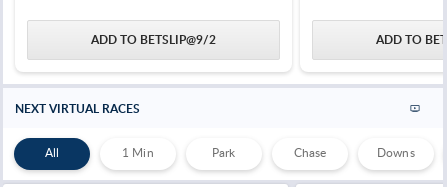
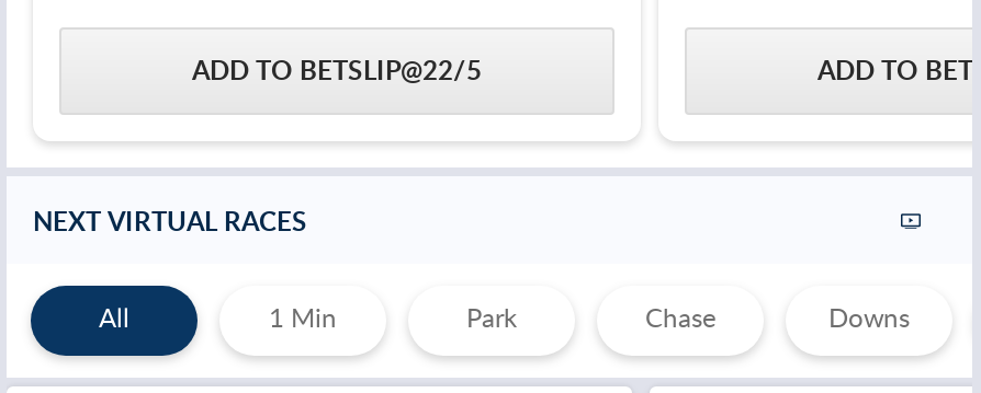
- ADD TO BETSLIP@9/2
+ ADD TO BETSLIP@22/5
